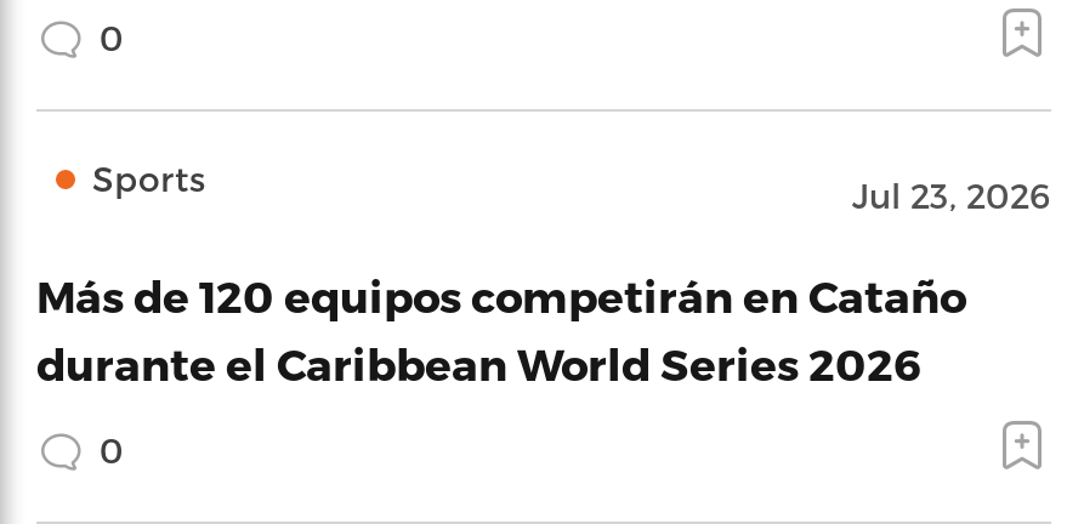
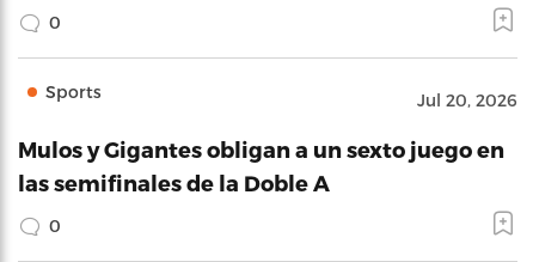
- Jul 23, 2026
+ Jul 20, 2026

- Más de 120 equipos competirán en Cataño
- durante el Caribbean World Series 2026
+ Mulos y Gigantes obligan a un sexto juego en
+ las semifinales de la Doble A
